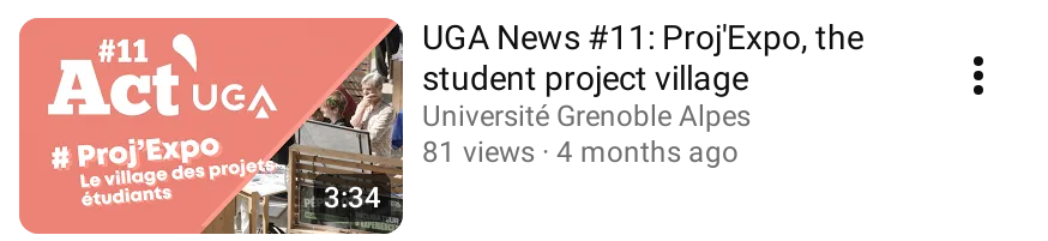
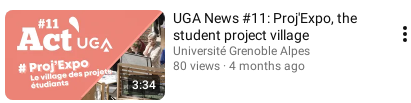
- 81 views 4 months ago
+ 80 views 4 months ago
